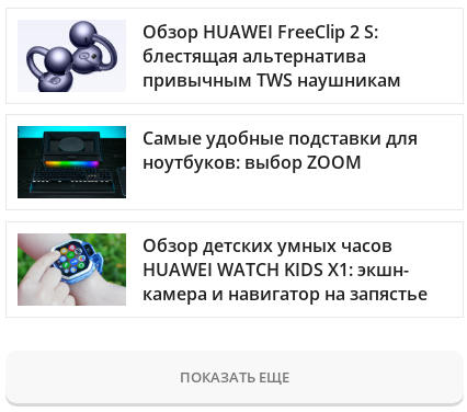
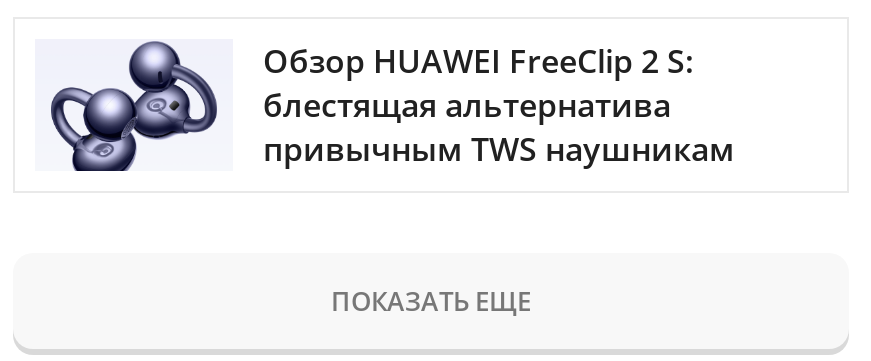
- [image]
- Самые удобные подставки для
- ноутбуков: выбор ZOOM
- Обзор детских умных часов
- HUAWEI WATCH KIDS X1: экшн-
- камера и навигатор на запястье

- [image]
